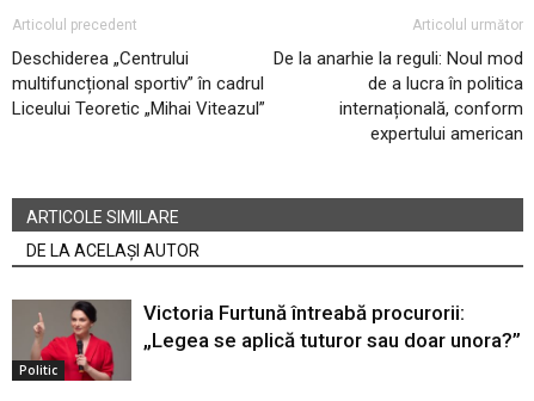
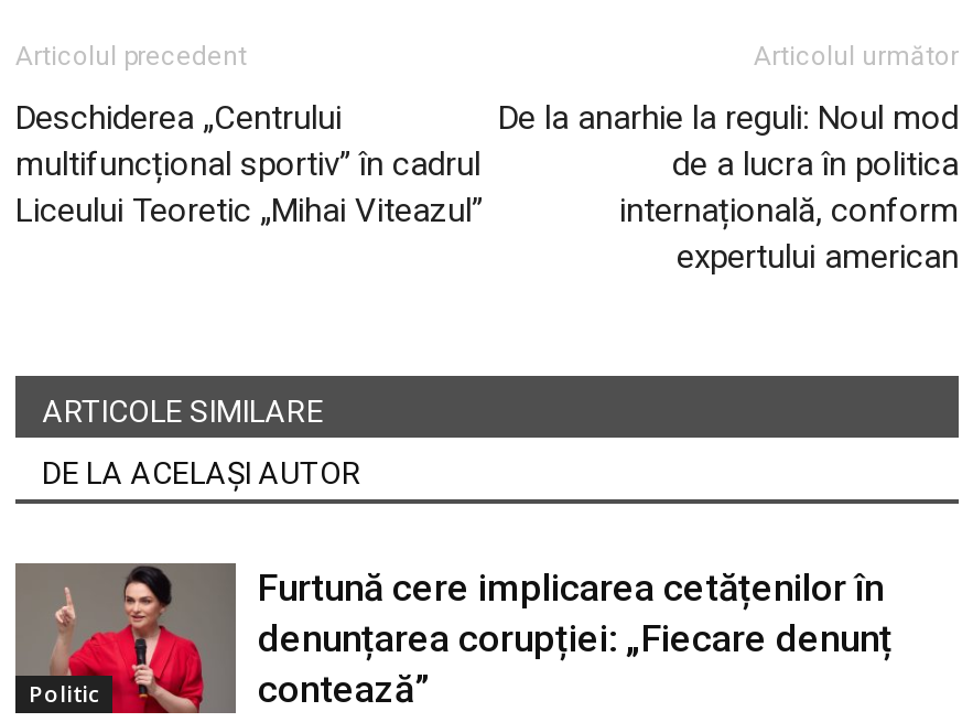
- Victoria Furtună întreabă procurorii:
- „Legea se aplică tuturor sau doar unora?”
+ Furtună cere implicarea cetățenilor în
+ denunțarea corupției: „Fiecare denunț
+ contează”
